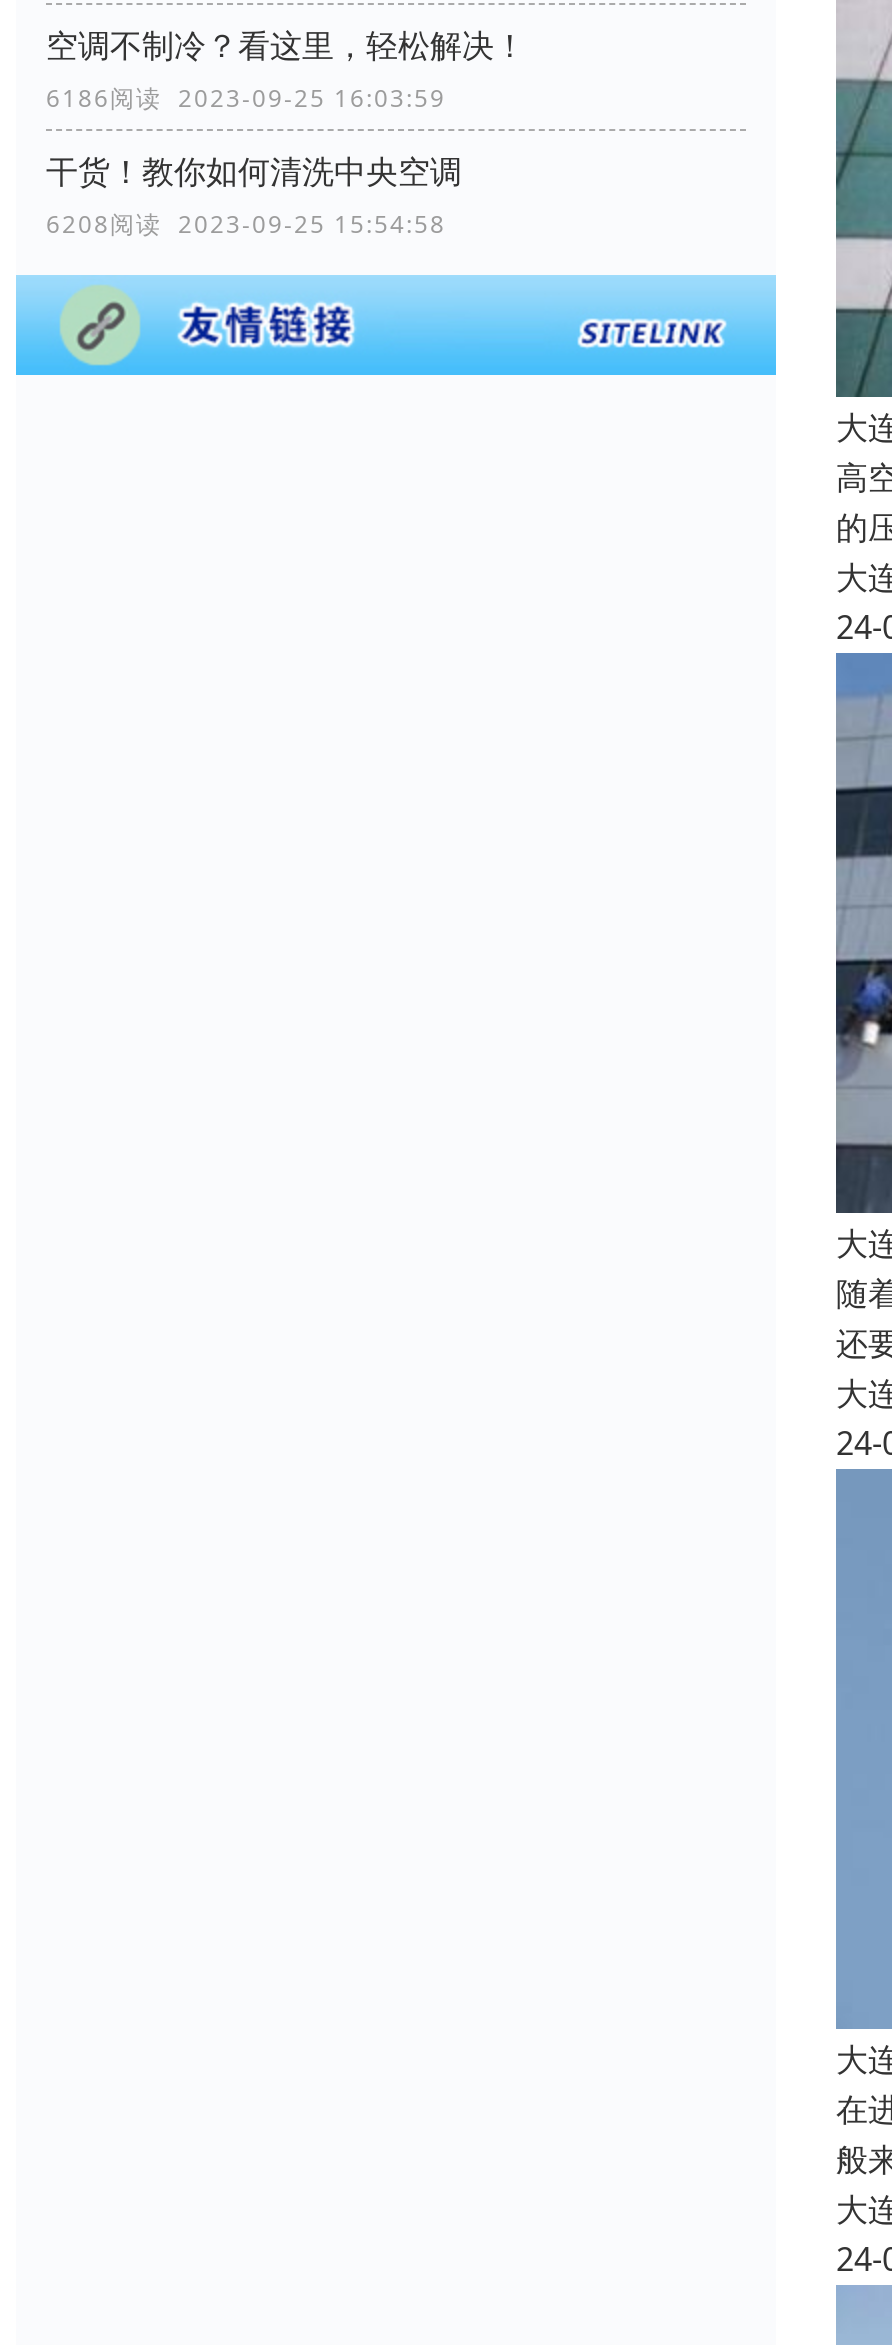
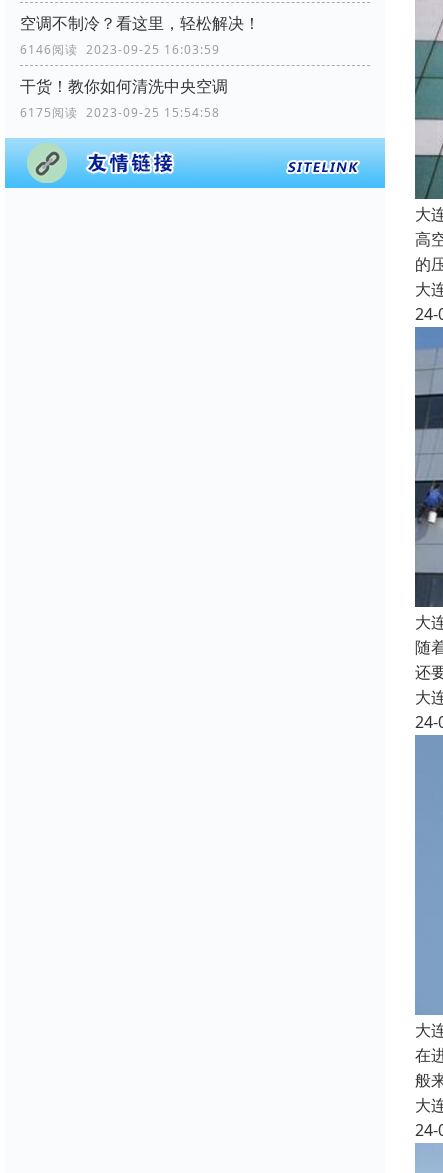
- 6186阅读 2023-09-25 16:03:59
+ 6146阅读 2023-09-25 16:03:59

- 6208阅读 2023-09-25 15:54:58
+ 6175阅读 2023-09-25 15:54:58
